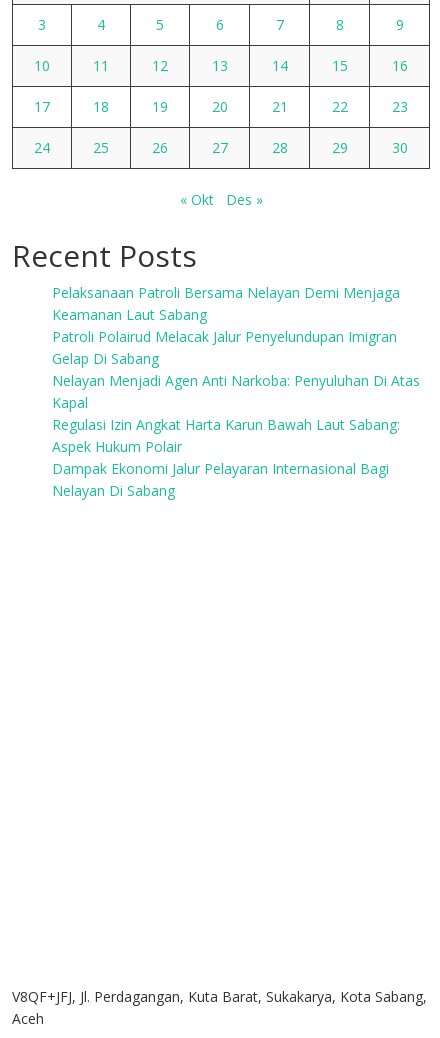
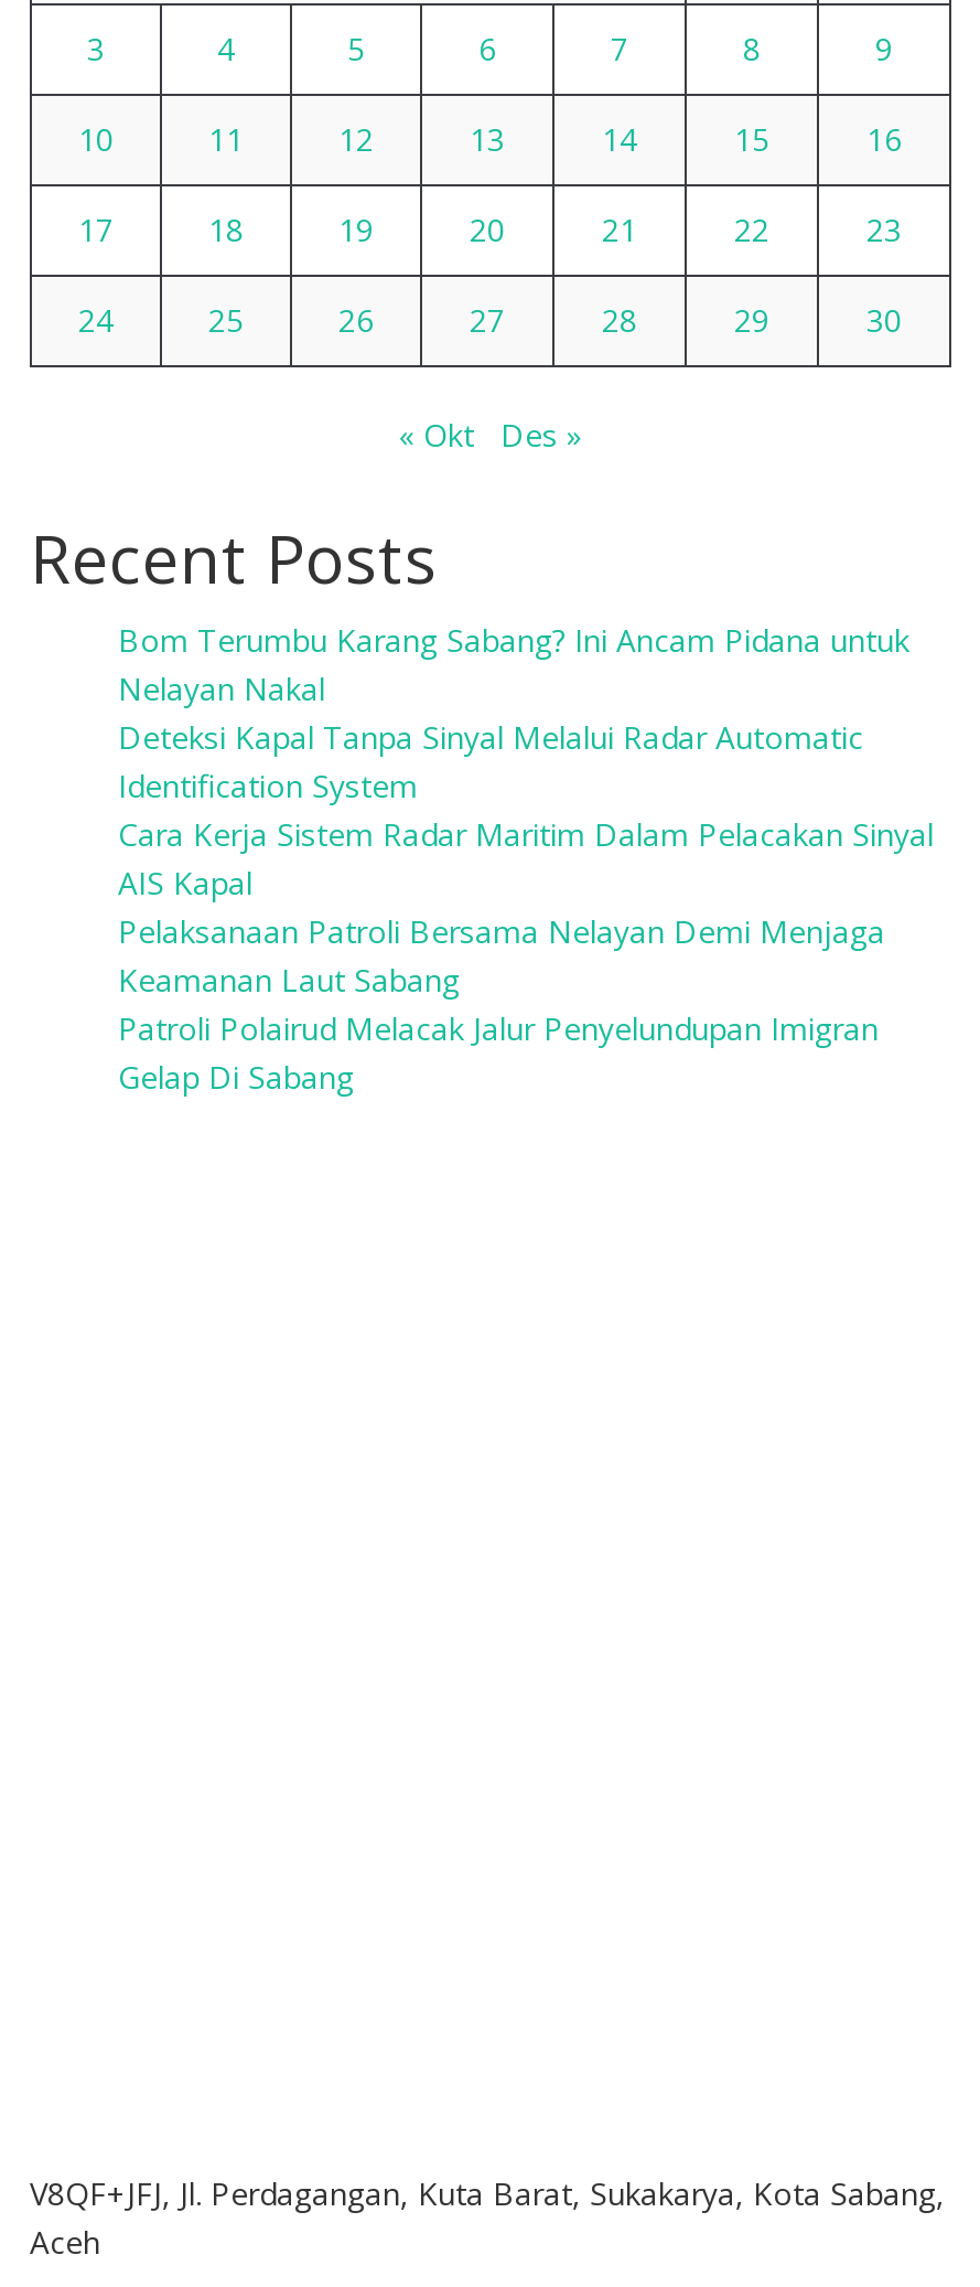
+ Bom Terumbu Karang Sabang? Ini Ancam Pidana untuk
+ Nelayan Nakal
+ Deteksi Kapal Tanpa Sinyal Melalui Radar Automatic
+ Identification System
+ Cara Kerja Sistem Radar Maritim Dalam Pelacakan Sinyal
+ AIS Kapal

moved down: Pelaksanaan Patroli Bersama Nelayan Demi Menjaga | Keamanan Laut Sabang | Patroli Polairud Melacak Jalur Penyelundupan Imigran | Gelap Di Sabang

- Nelayan Menjadi Agen Anti Narkoba: Penyuluhan Di Atas
- Kapal
- Regulasi Izin Angkat Harta Karun Bawah Laut Sabang:
- Aspek Hukum Polair
- Dampak Ekonomi Jalur Pelayaran Internasional Bagi
- Nelayan Di Sabang
